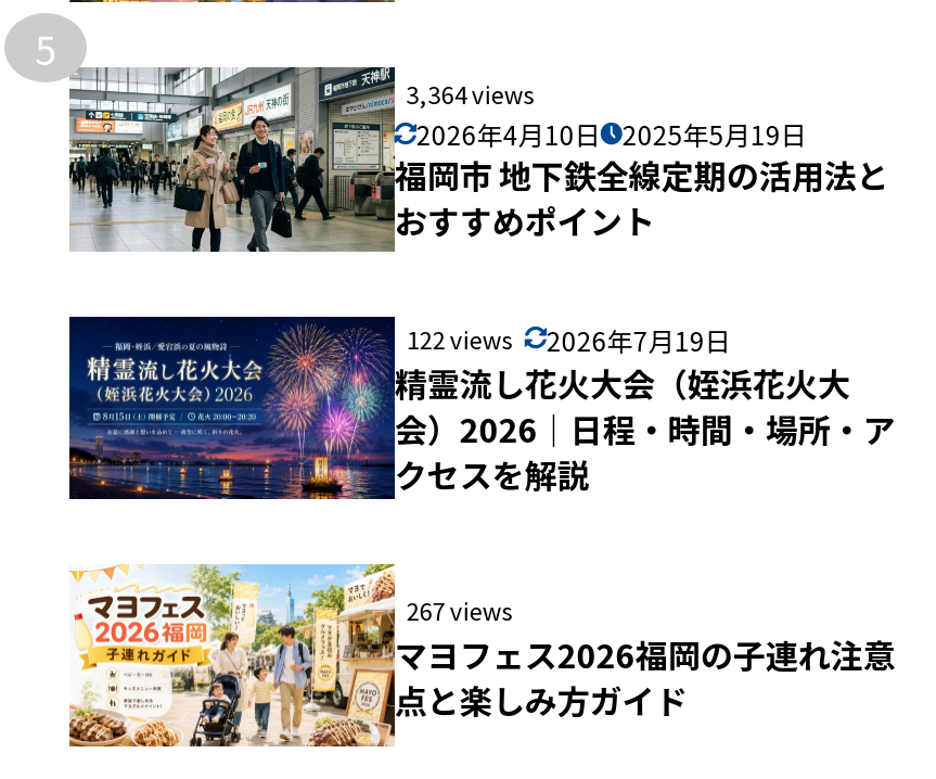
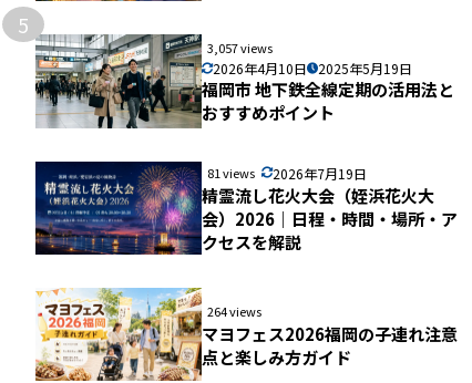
- 3,364 views
+ 3,057 views

- 122 views 2026年7月19日
+ 81 views 2026年7月19日

- 267 views
+ 264 views
